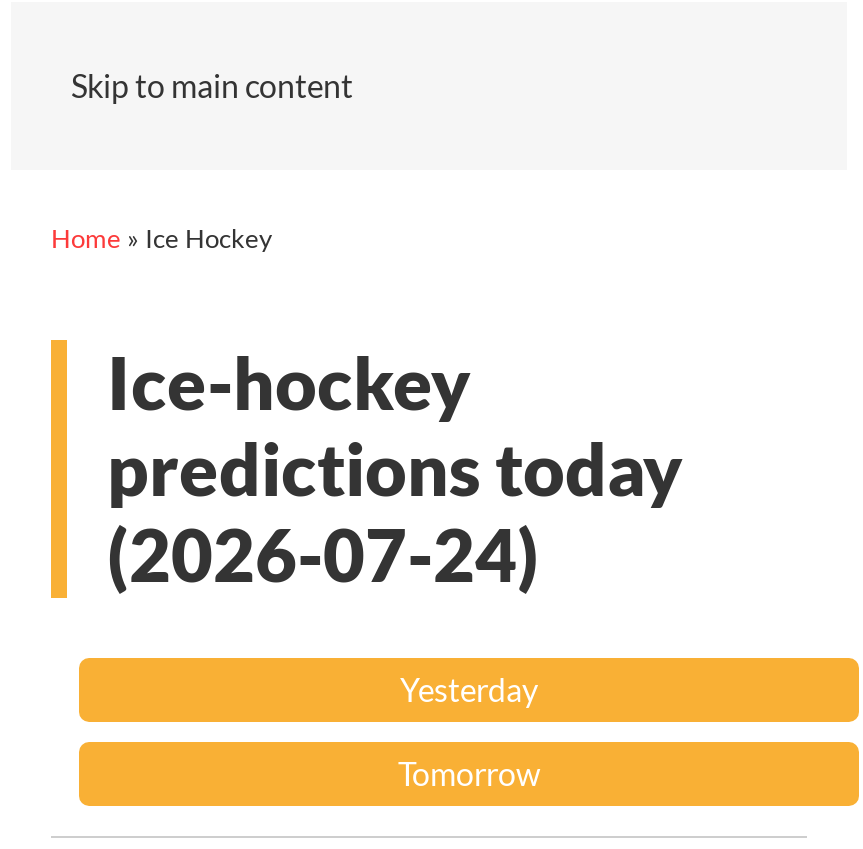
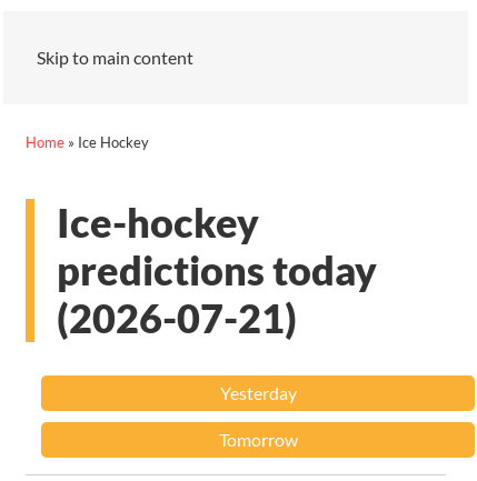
- (2026-07-24)
+ (2026-07-21)
